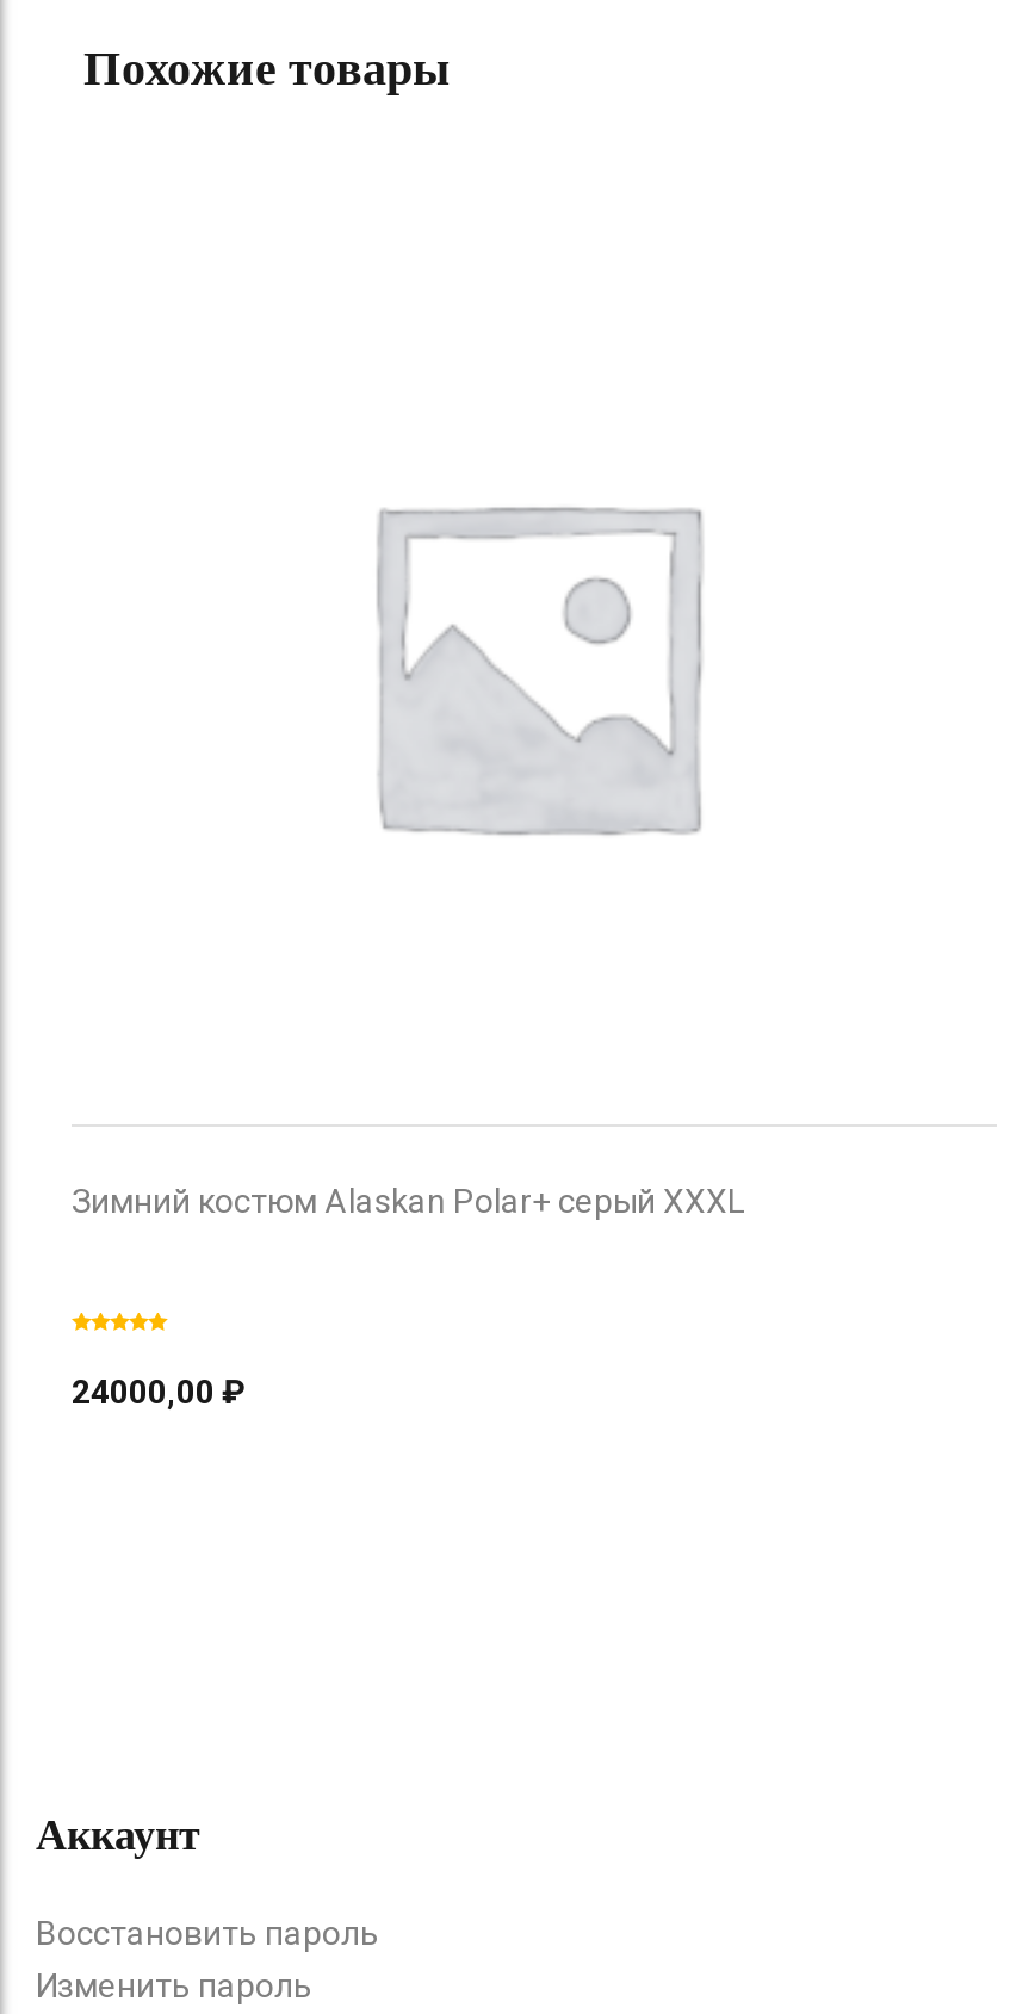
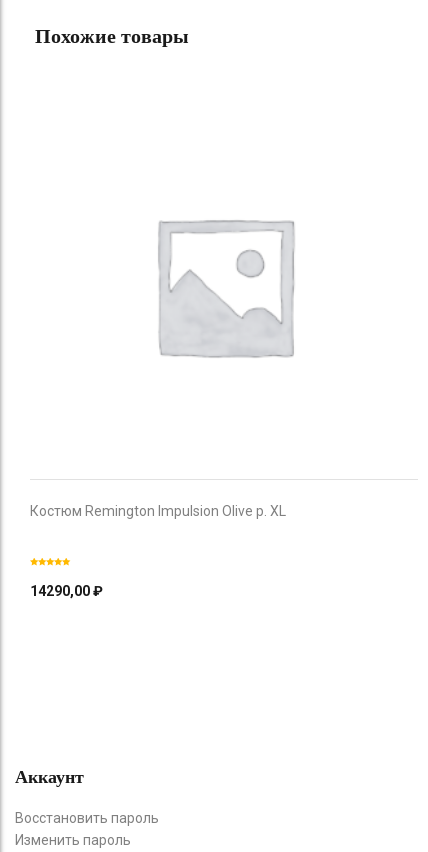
- Зимний костюм Alaskan Polar+ серый XXXL
+ Костюм Remington Impulsion Olive р. XL

- 24000,00 ₽
+ 14290,00 ₽
